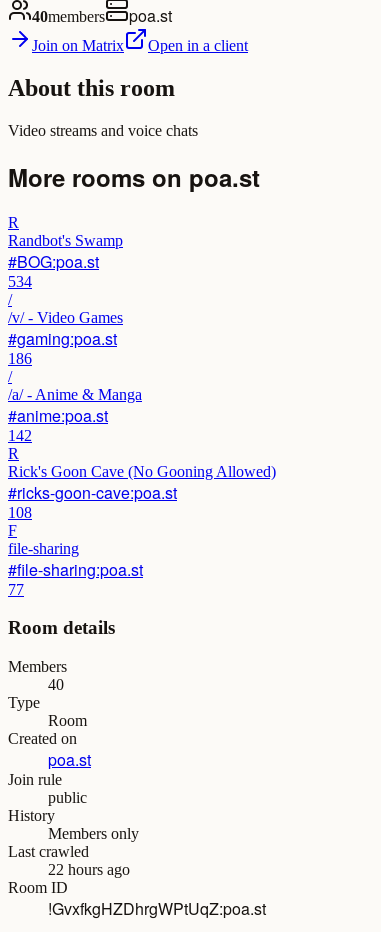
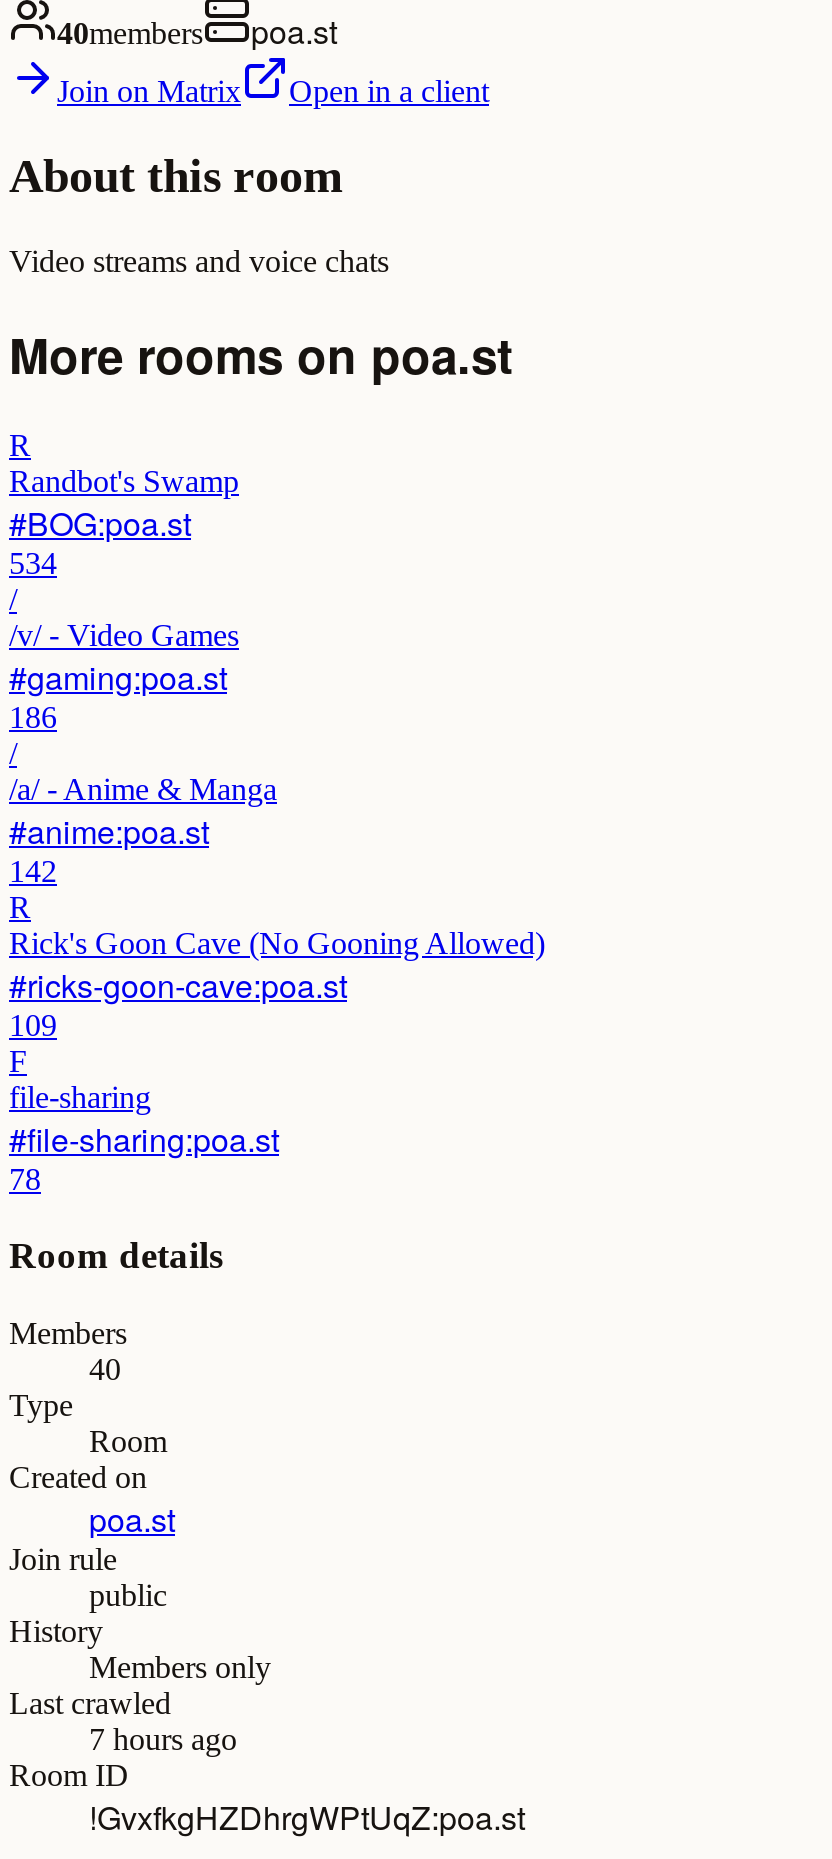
- 108
+ 109

- 77
+ 78

- 22 hours ago
+ 7 hours ago
